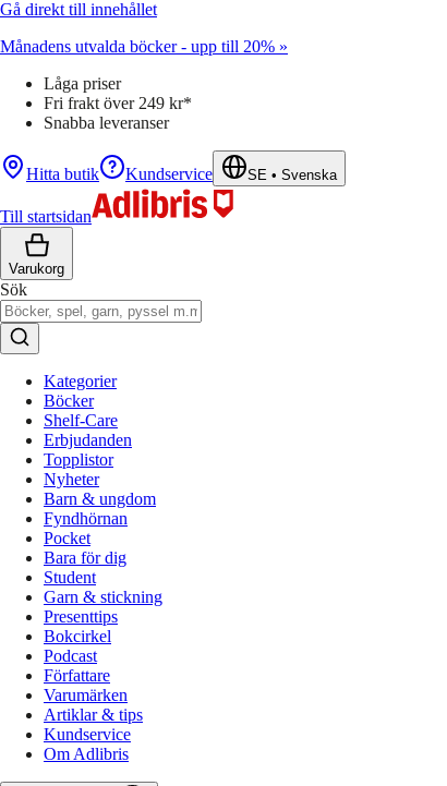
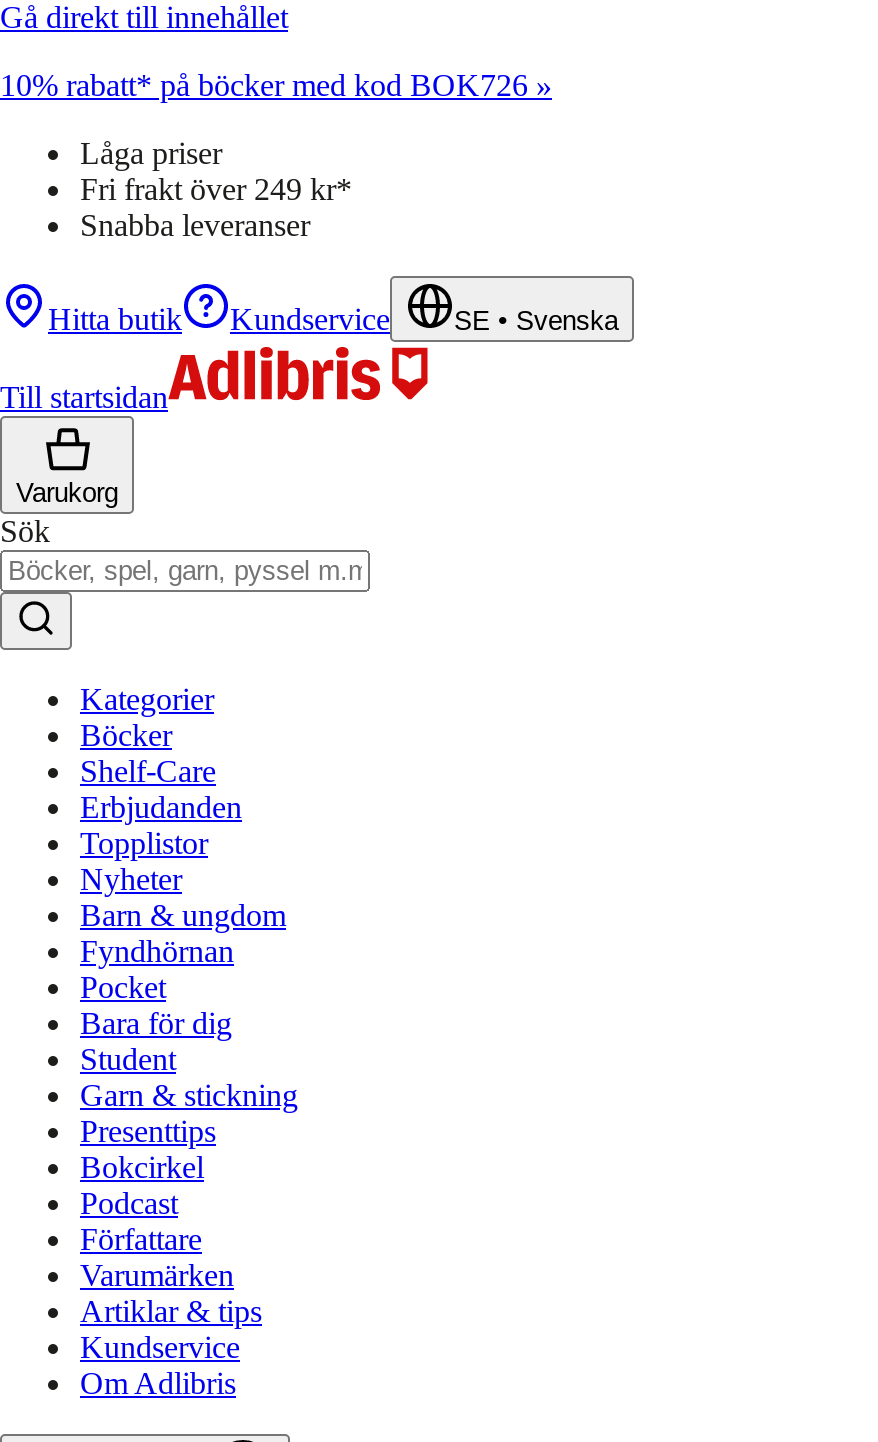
- Månadens utvalda böcker - upp till 20% »
+ 10% rabatt* på böcker med kod BOK726 »
